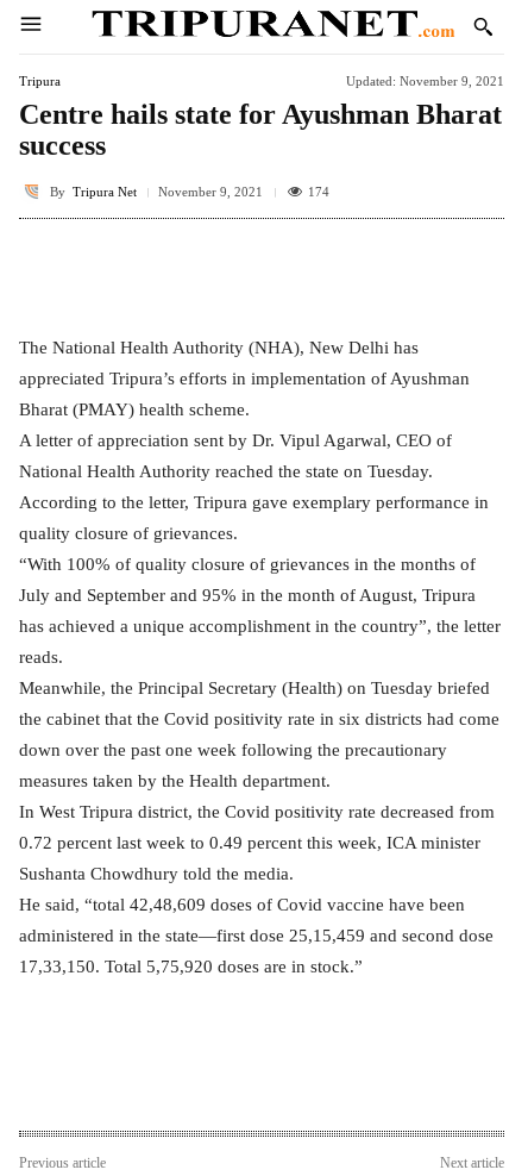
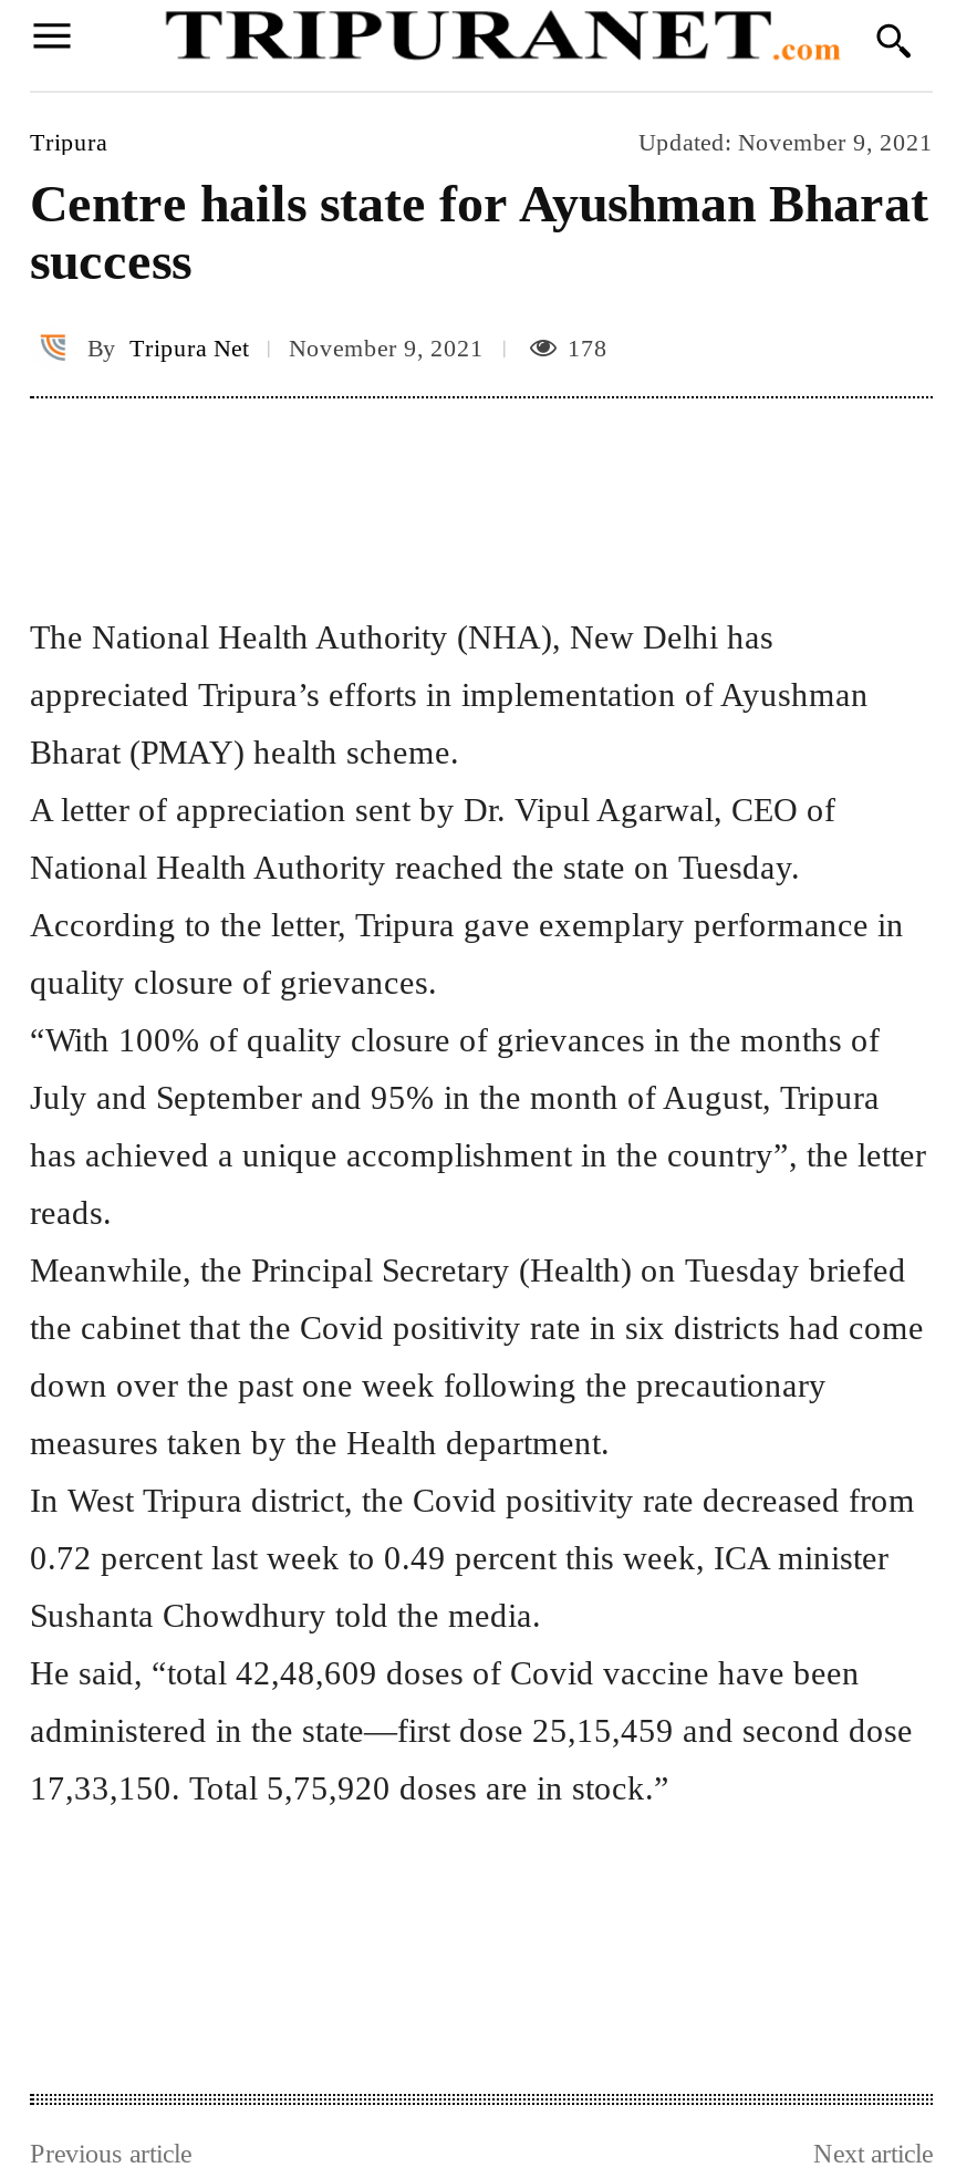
- 174
+ 178
